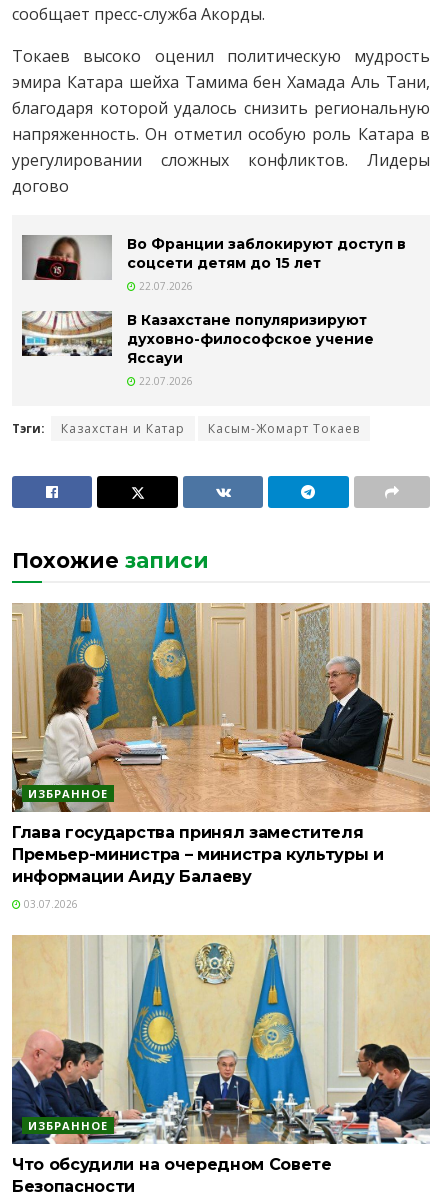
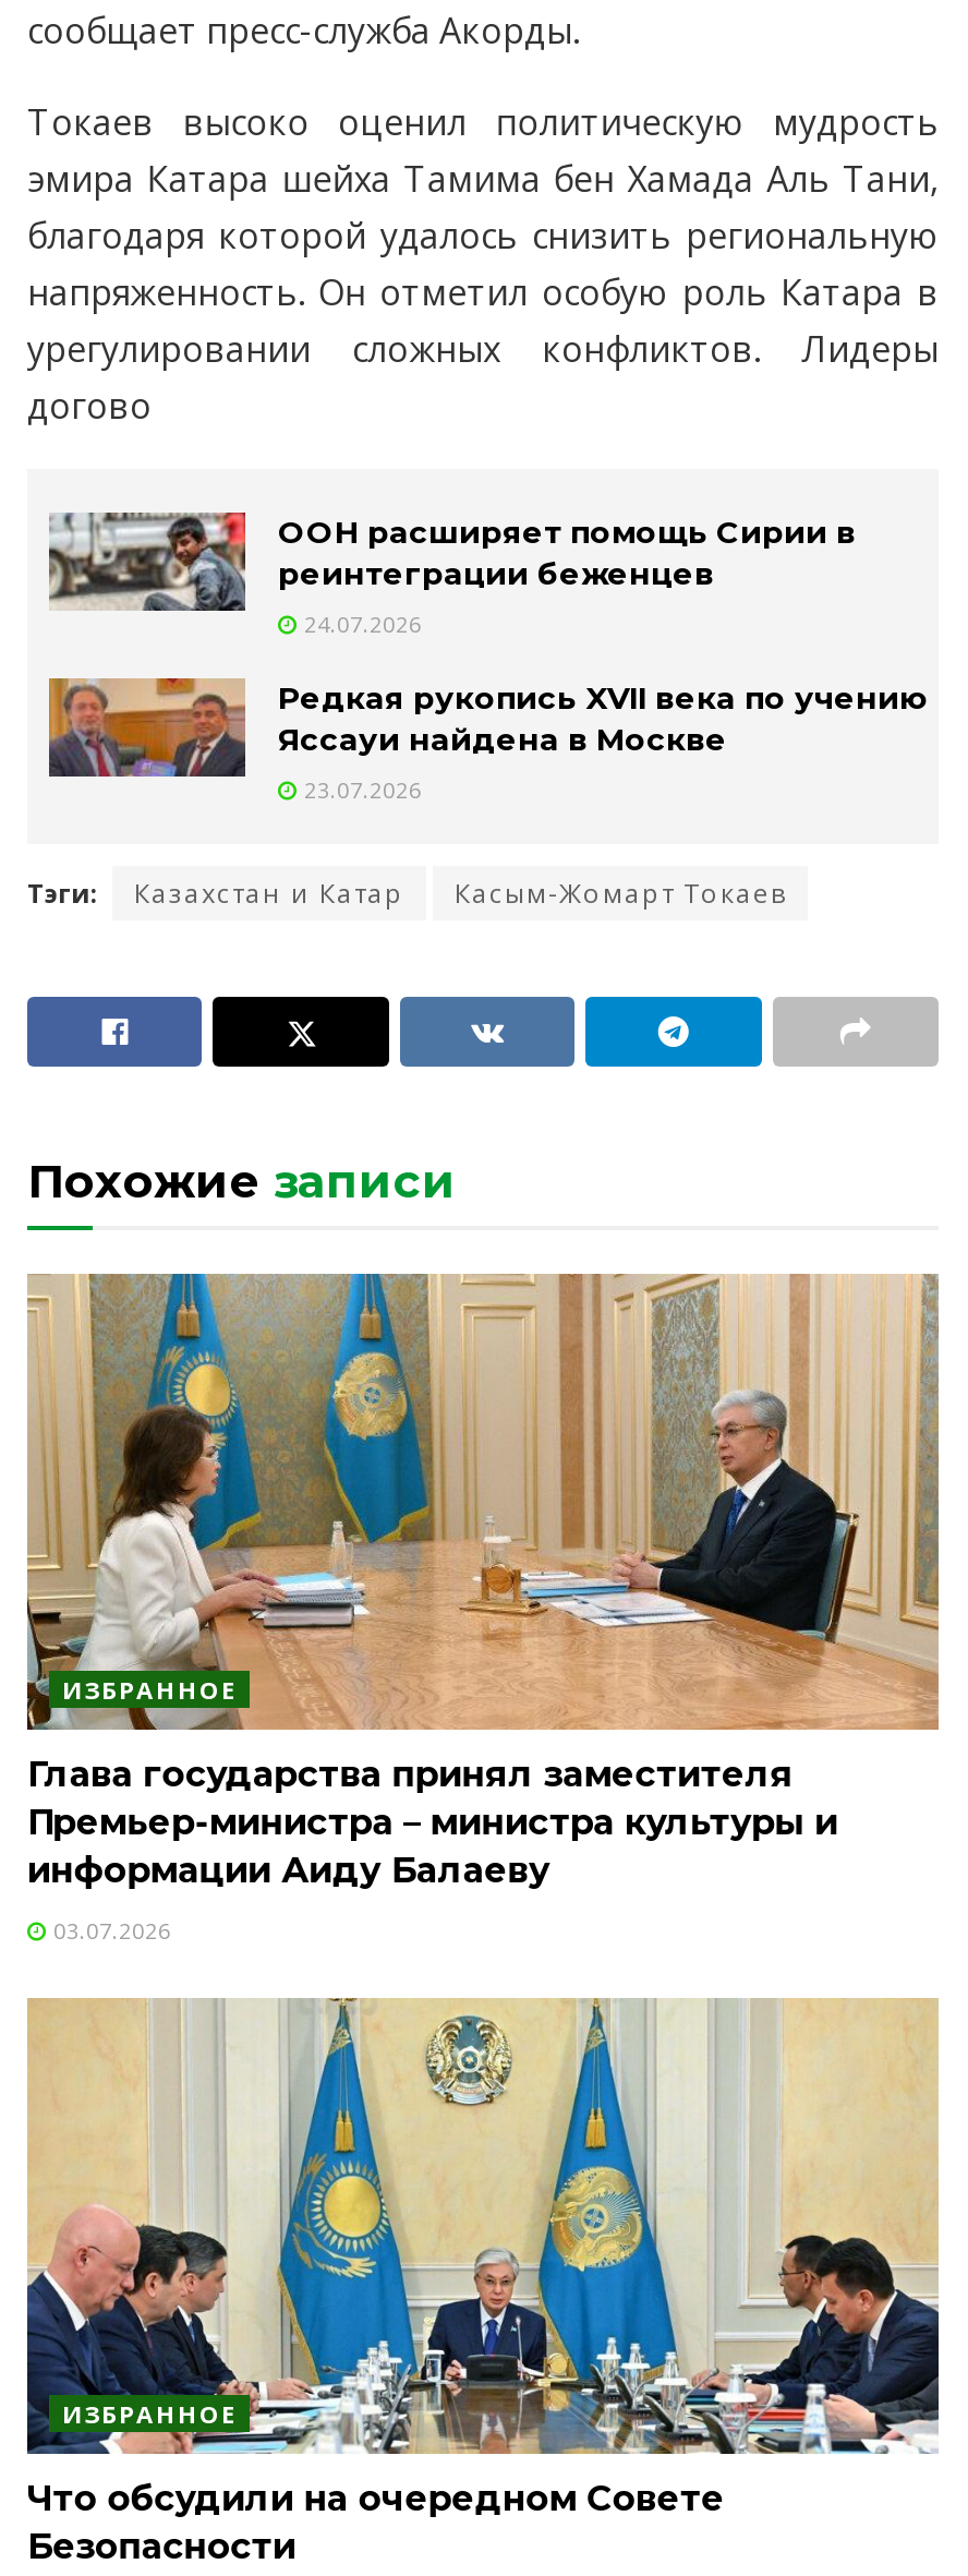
- [image]
- Во Франции заблокируют доступ в
- соцсети детям до 15 лет
- 22.07.2026
+ [image]
+ ООН расширяет помощь Сирии в
+ реинтеграции беженцев
+ 24.07.2026

- [image]
- В Казахстане популяризируют
- духовно-философское учение
- Яссауи
- 22.07.2026
+ [image]
+ Редкая рукопись XVII века по учению
+ Яссауи найдена в Москве
+ 23.07.2026
